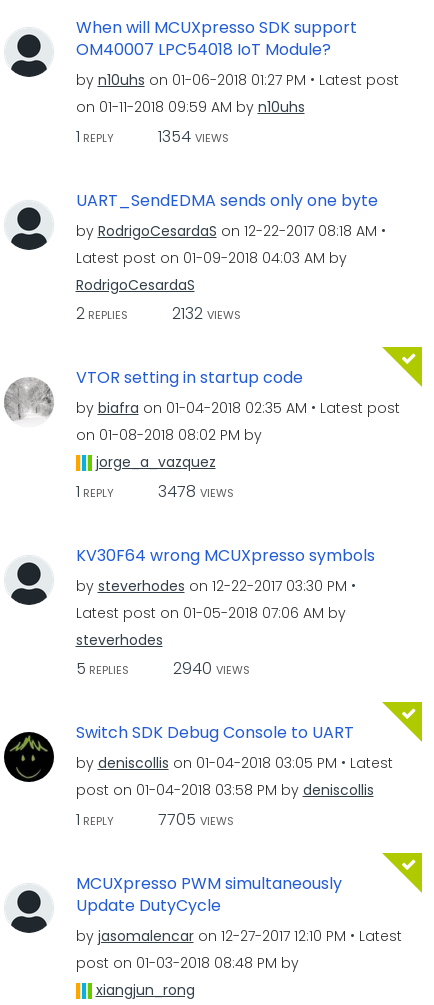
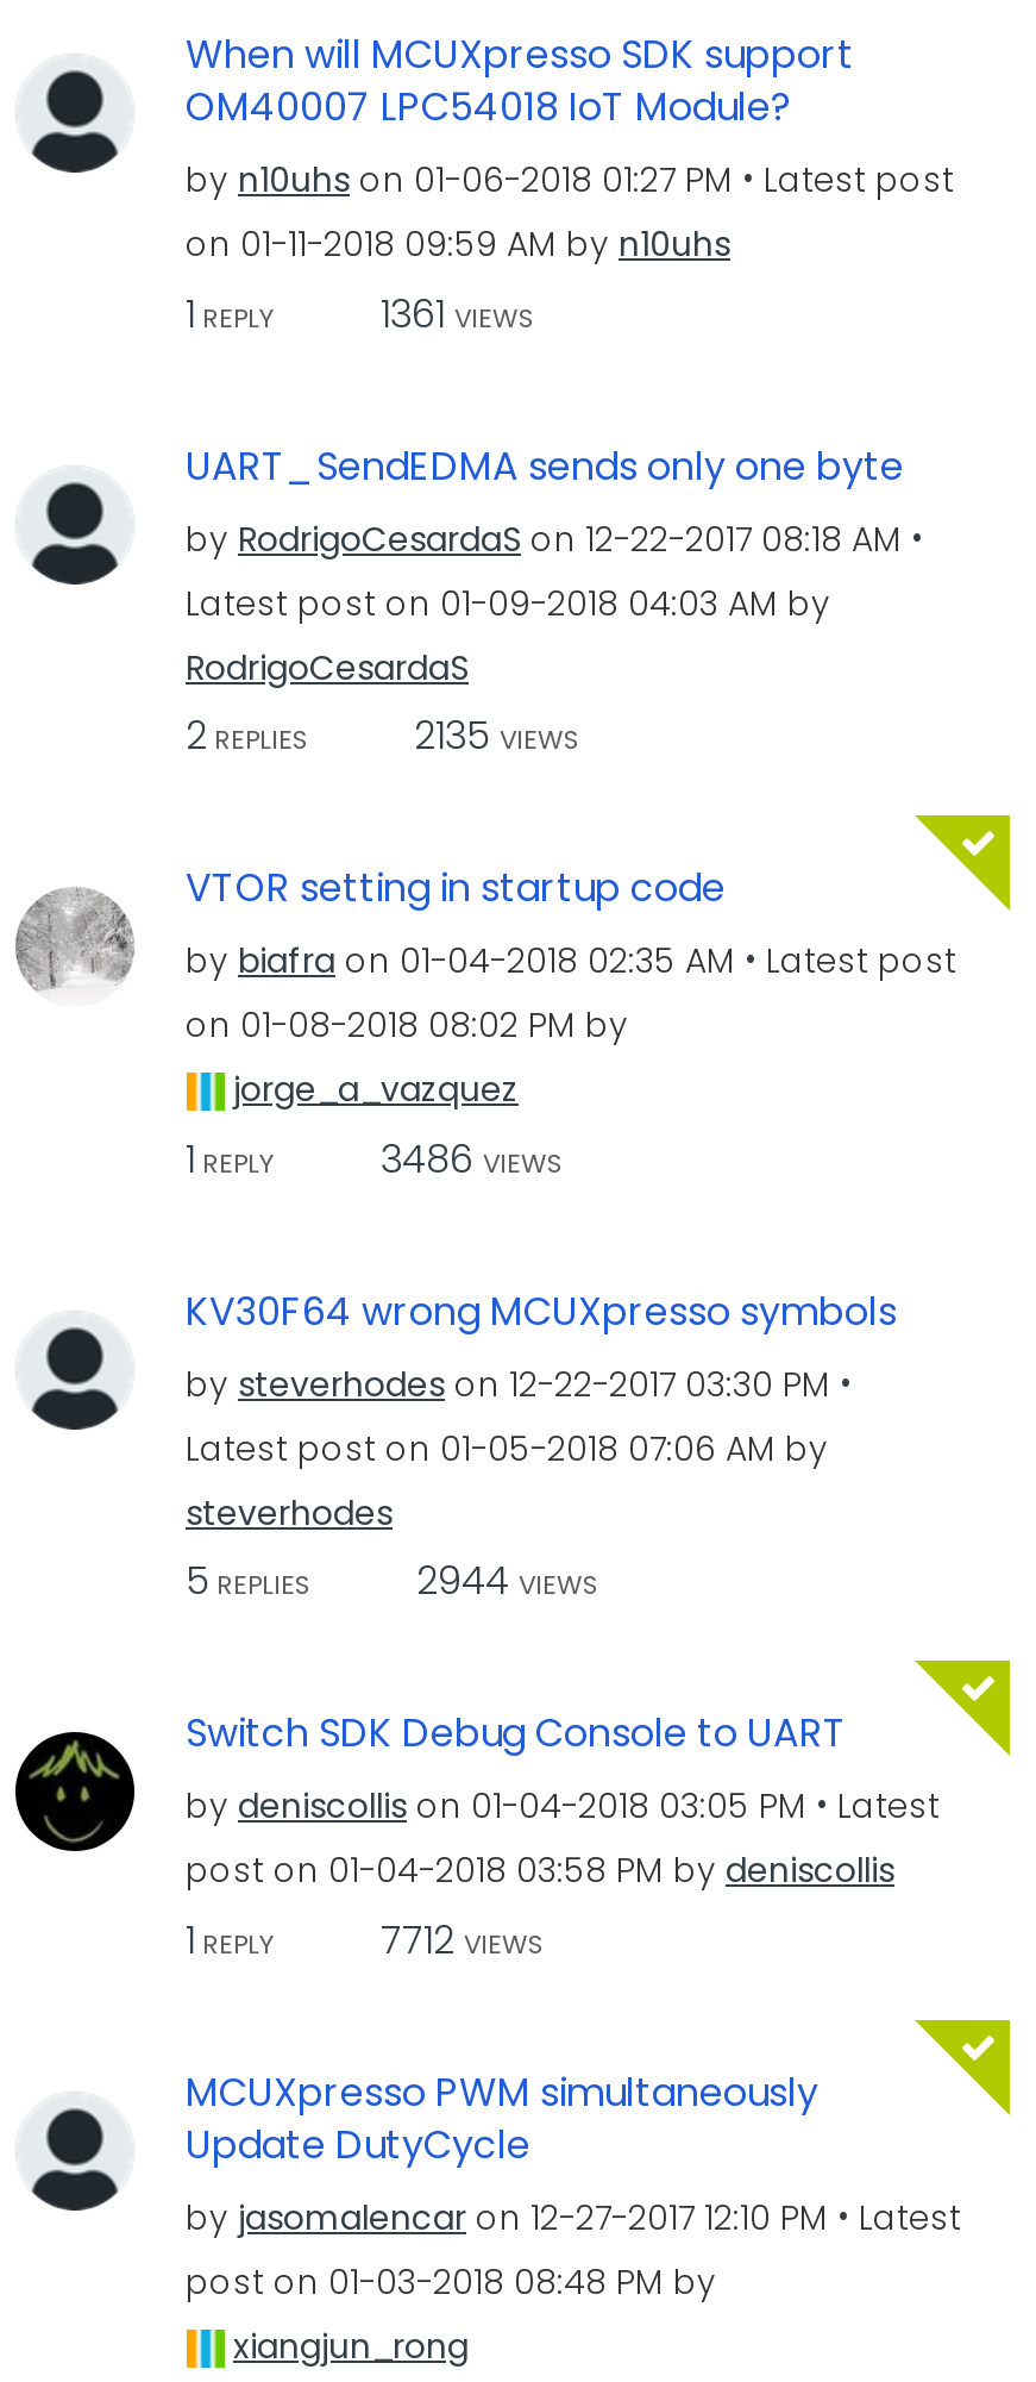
- 1 REPLY 1354 VIEWS
+ 1 REPLY 1361 VIEWS

- 2 REPLIES 2132 VIEWS
+ 2 REPLIES 2135 VIEWS

- 1 REPLY 3478 VIEWS
+ 1 REPLY 3486 VIEWS

- 5 REPLIES 2940 VIEWS
+ 5 REPLIES 2944 VIEWS

- 1 REPLY 7705 VIEWS
+ 1 REPLY 7712 VIEWS
